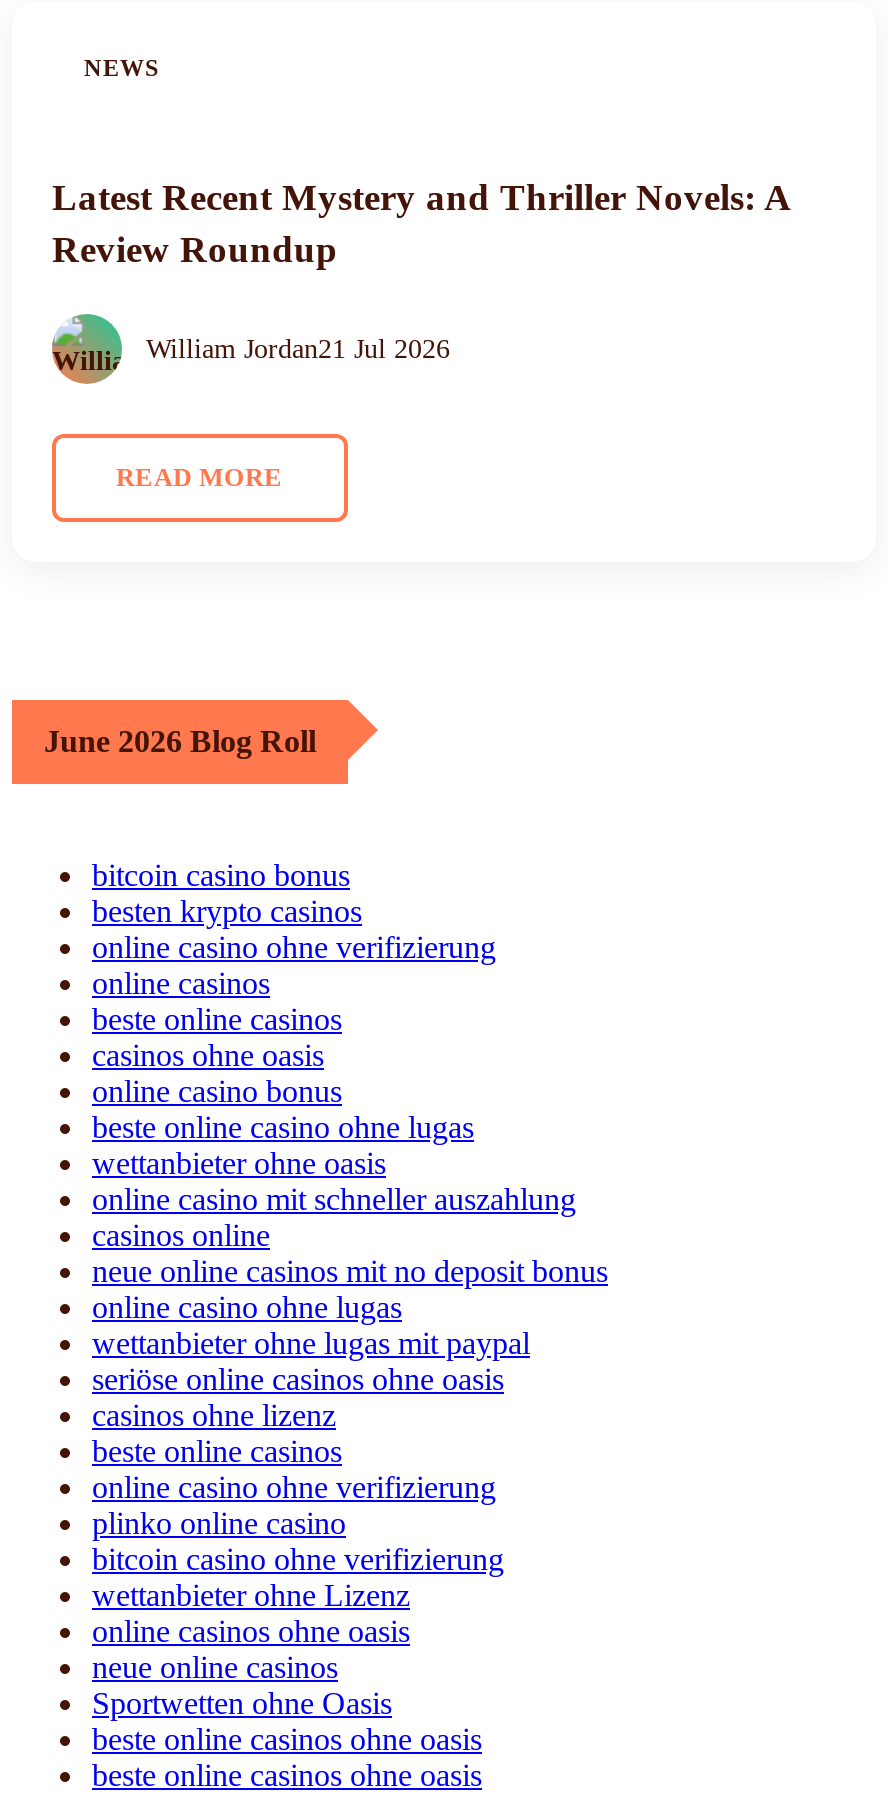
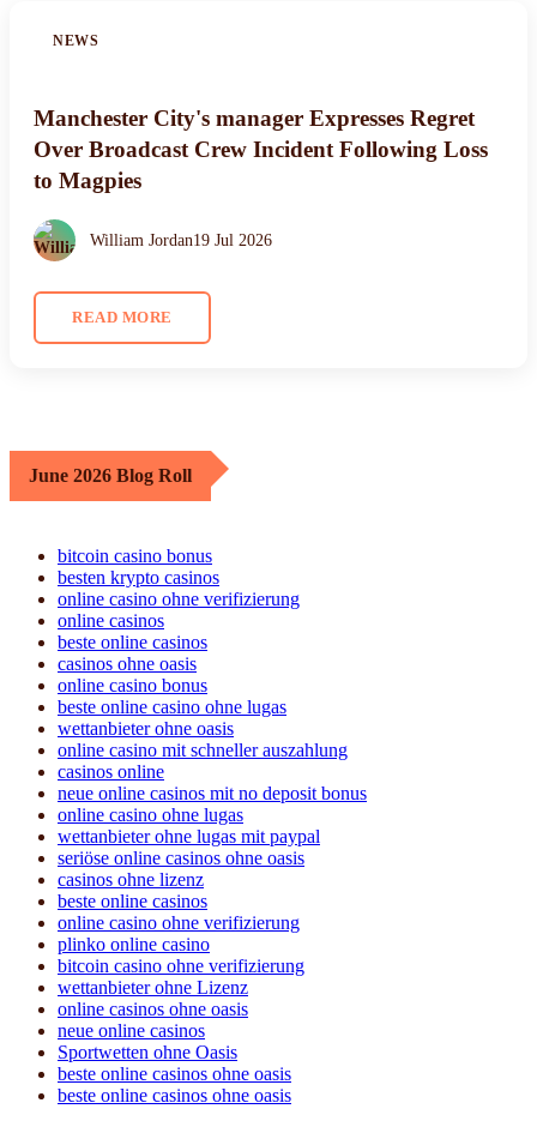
- Latest Recent Mystery and Thriller Novels: A
- Review Roundup
+ Manchester City's manager Expresses Regret
+ Over Broadcast Crew Incident Following Loss
+ to Magpies

- William Jordan21 Jul 2026
+ William Jordan19 Jul 2026
